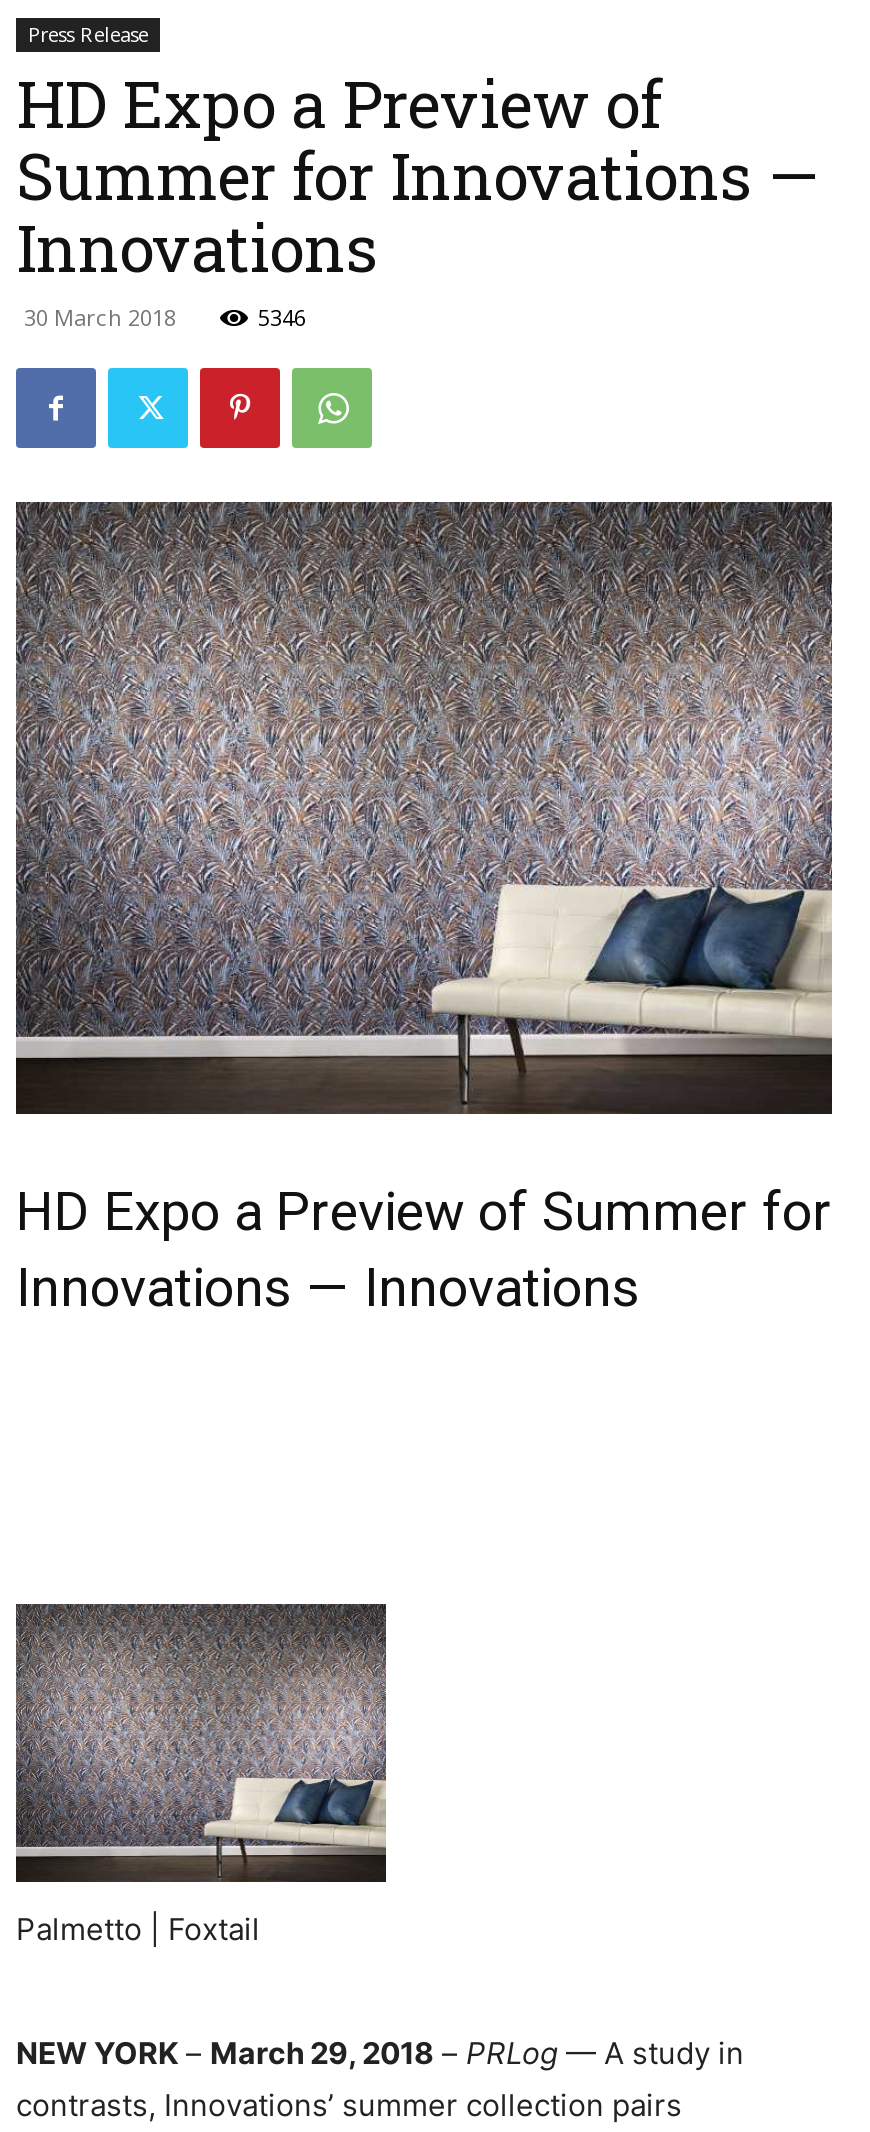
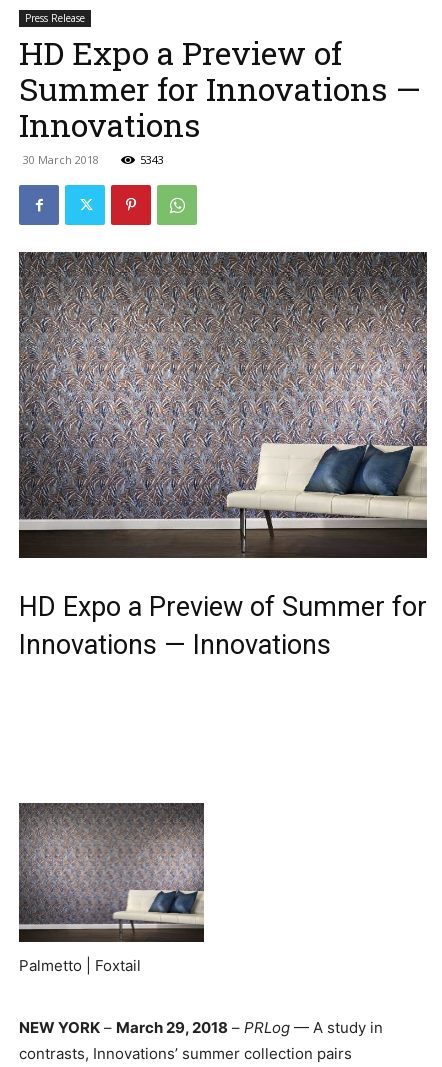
- 5346
+ 5343
